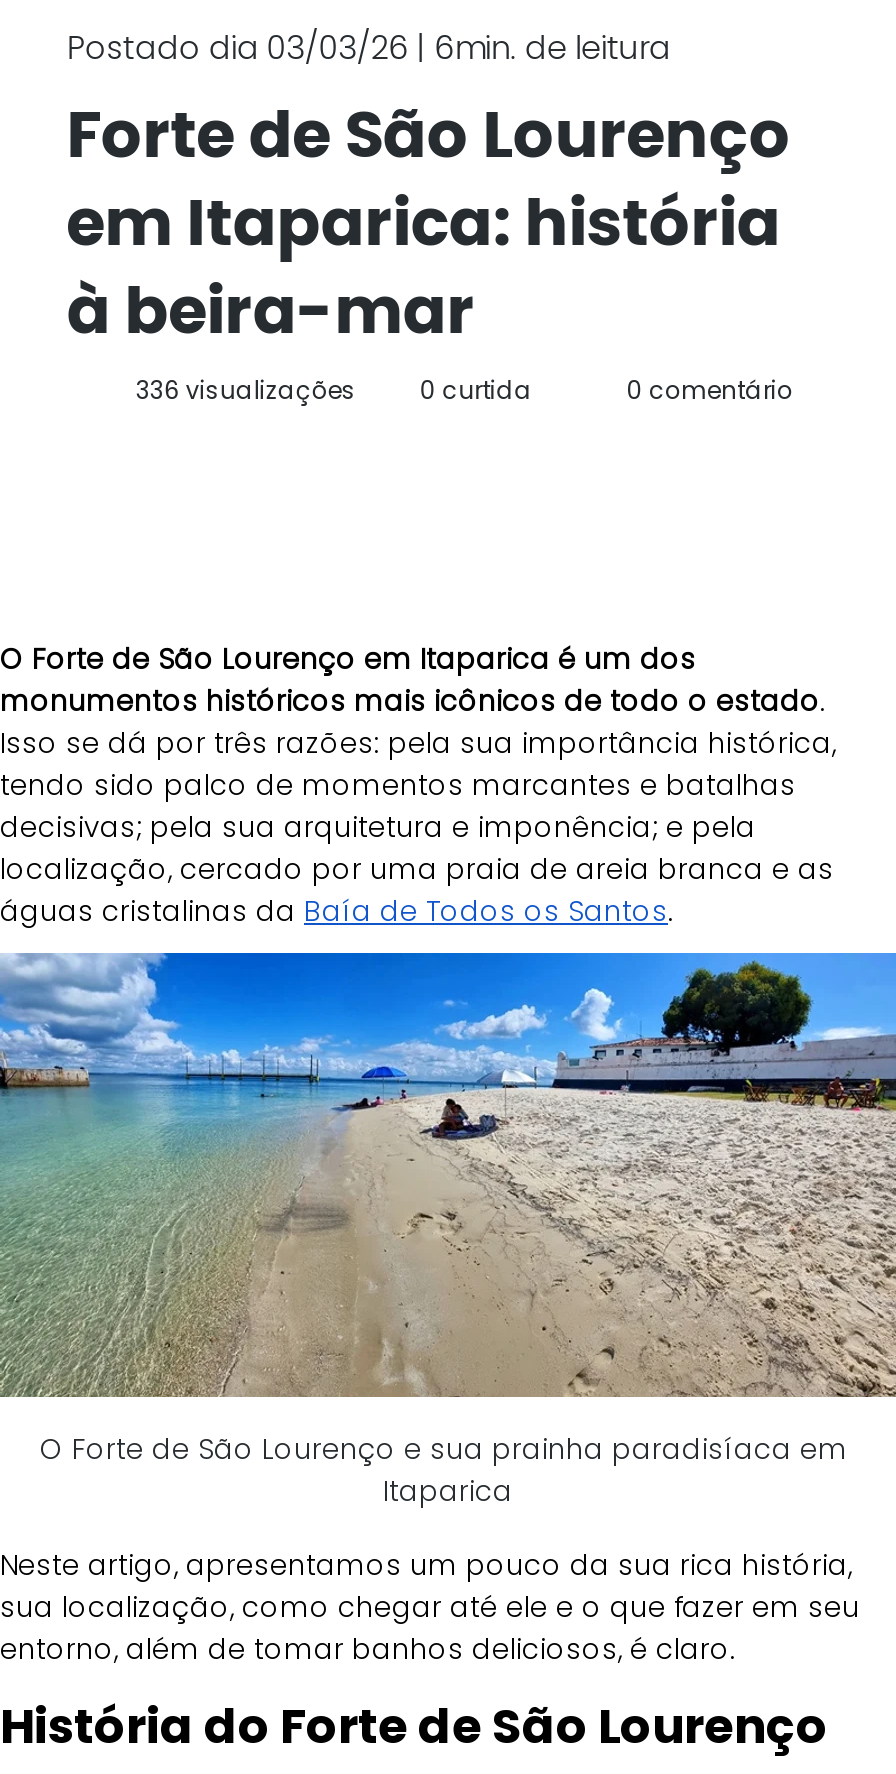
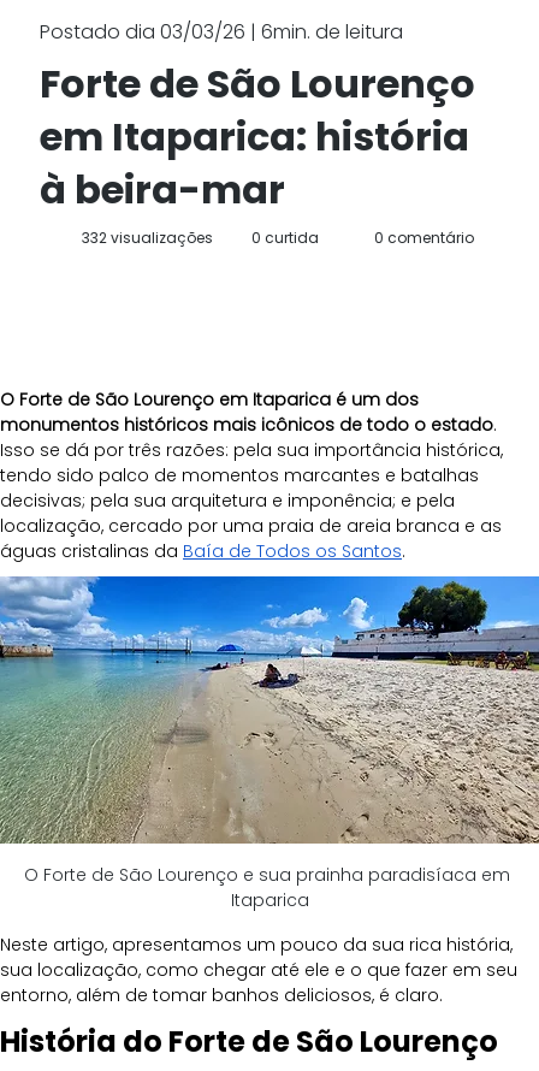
- 336 visualizações
+ 332 visualizações
